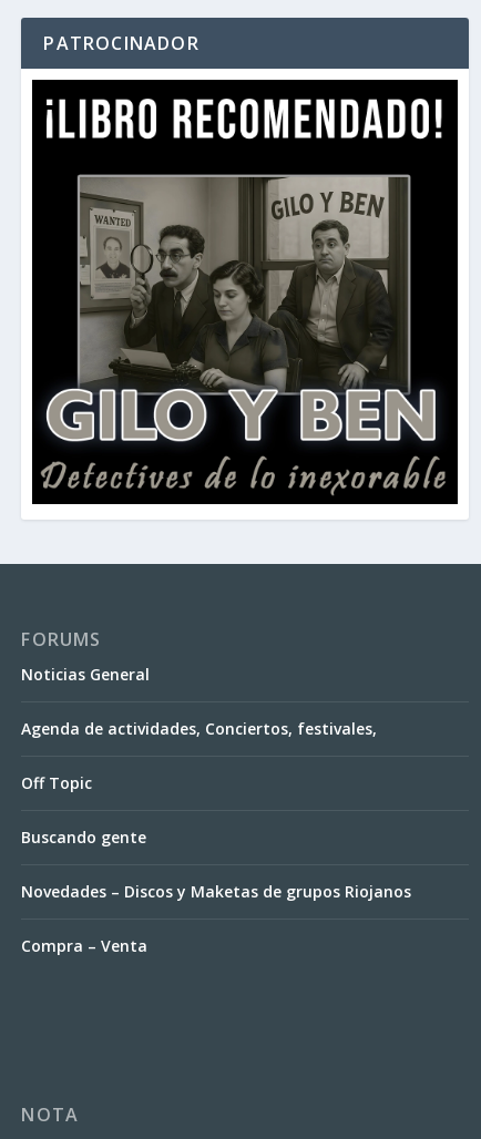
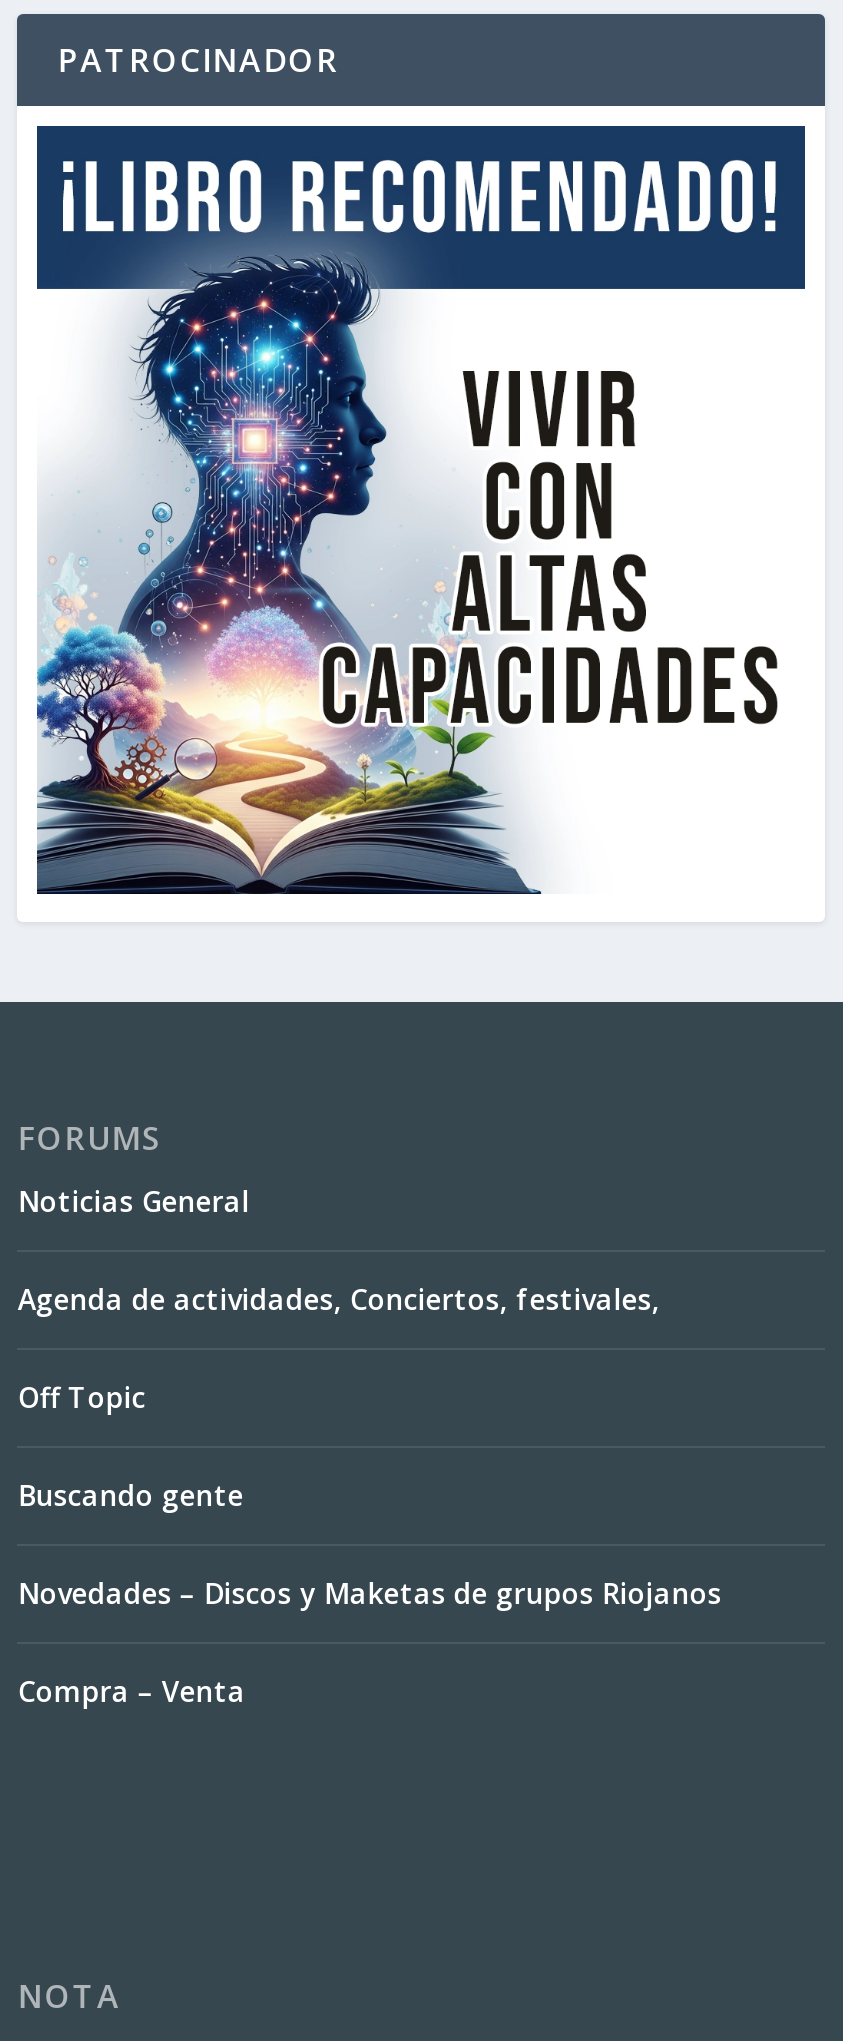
- [image]
+ [image]
